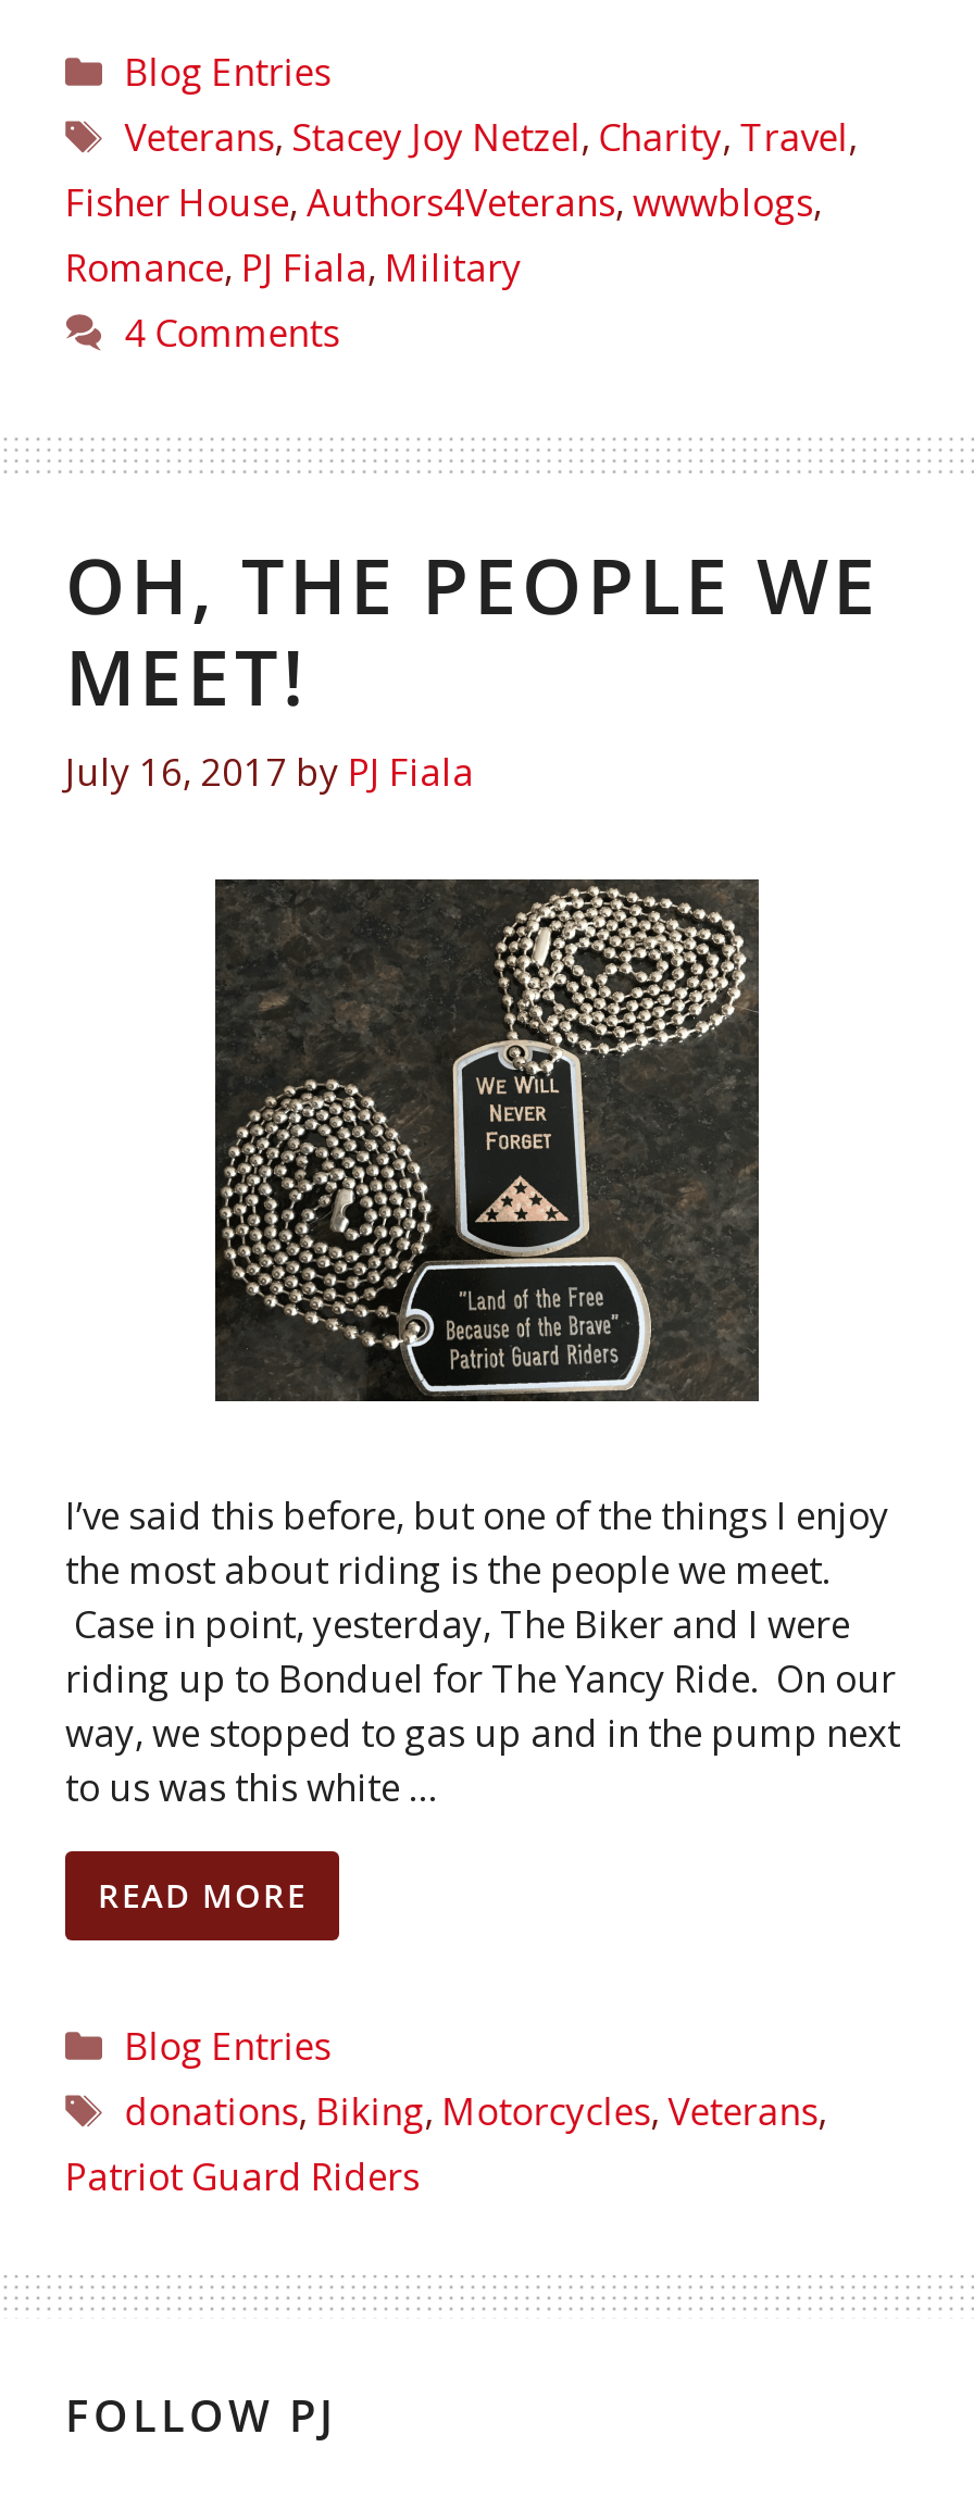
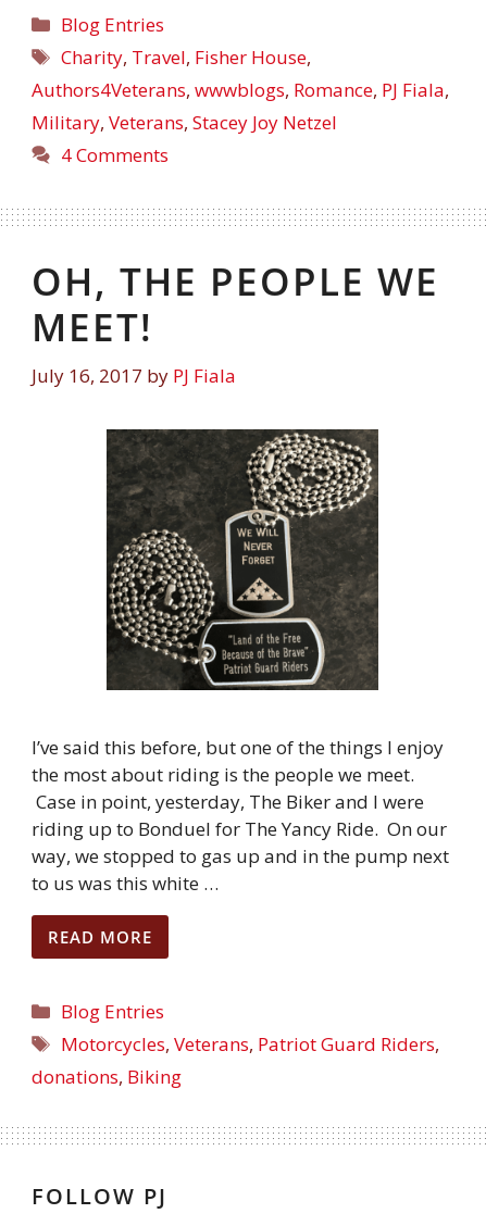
- Veterans, Stacey Joy Netzel, Charity, Travel,
- Fisher House, Authors4Veterans, wwwblogs,
- Romance, PJ Fiala, Military
+ Charity, Travel, Fisher House,
+ Authors4Veterans, wwwblogs, Romance, PJ Fiala,
+ Military, Veterans, Stacey Joy Netzel

- donations, Biking, Motorcycles, Veterans,
- Patriot Guard Riders
+ Motorcycles, Veterans, Patriot Guard Riders,
+ donations, Biking
